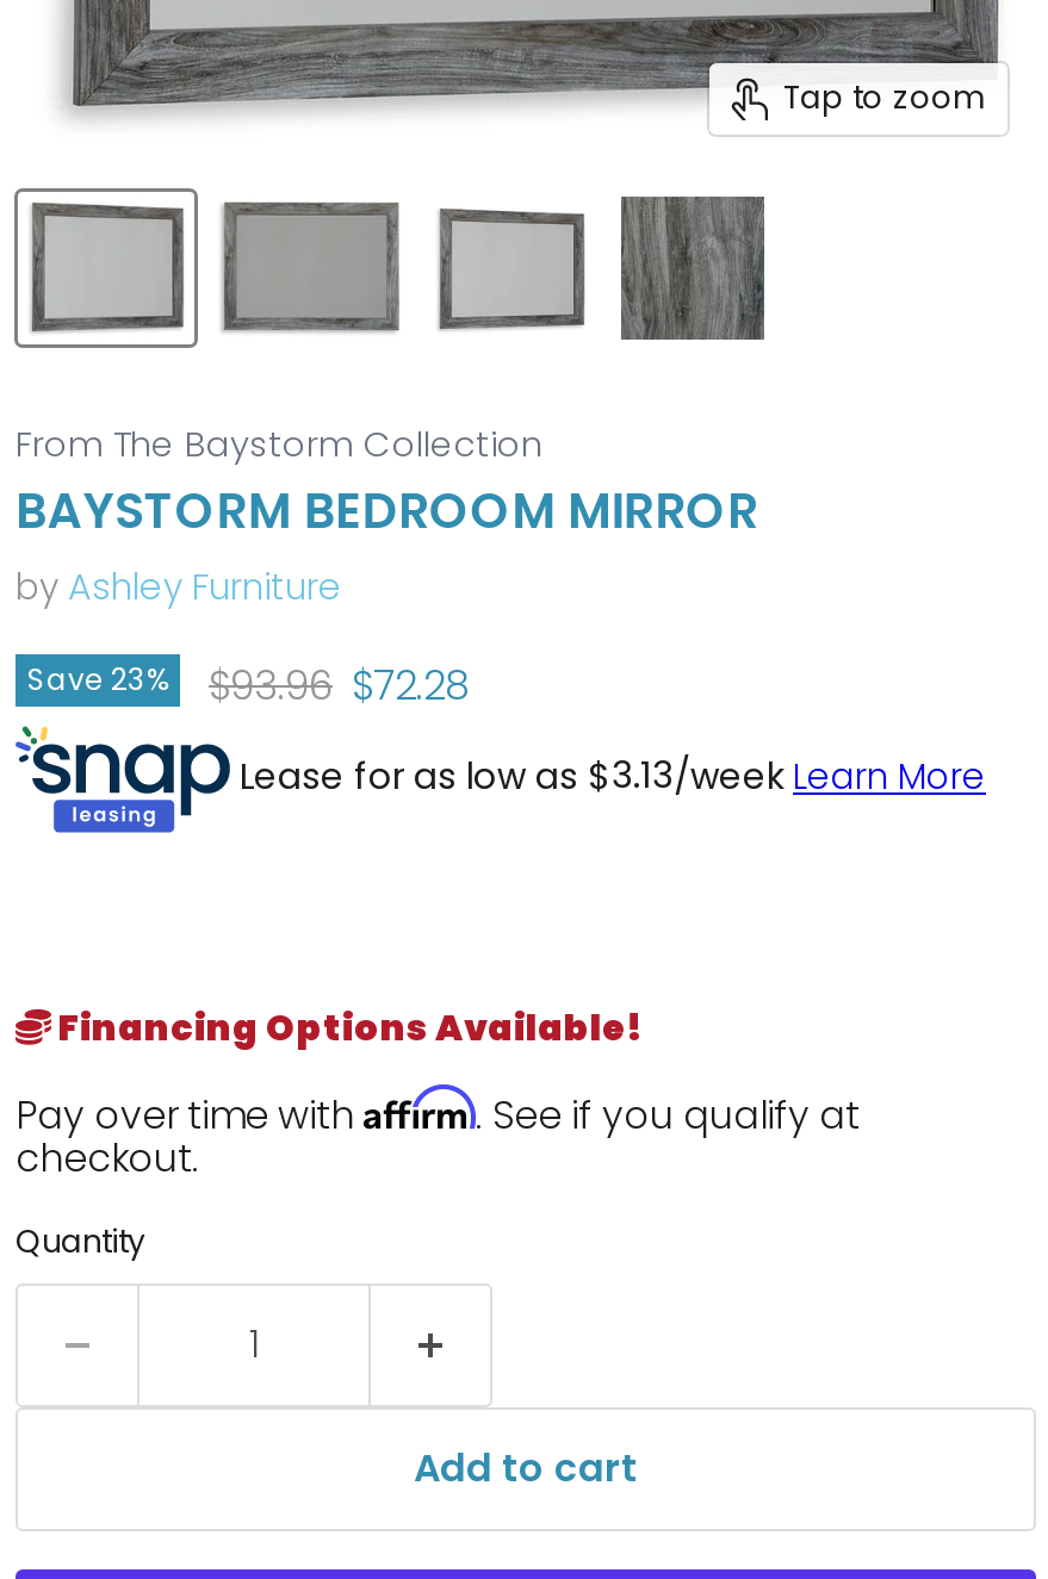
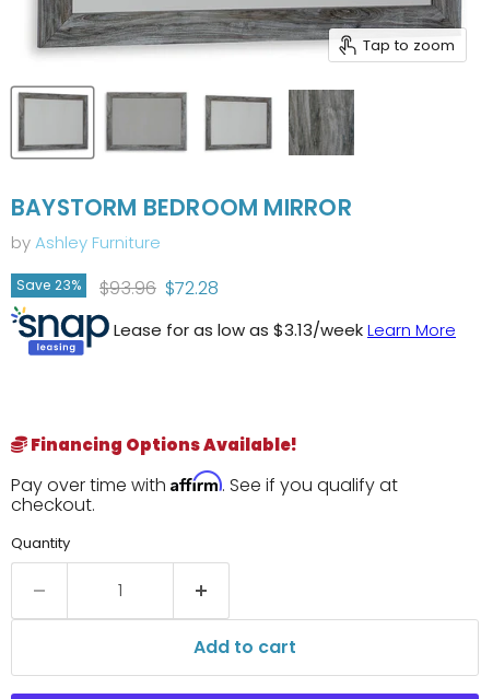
- From The Baystorm Collection
